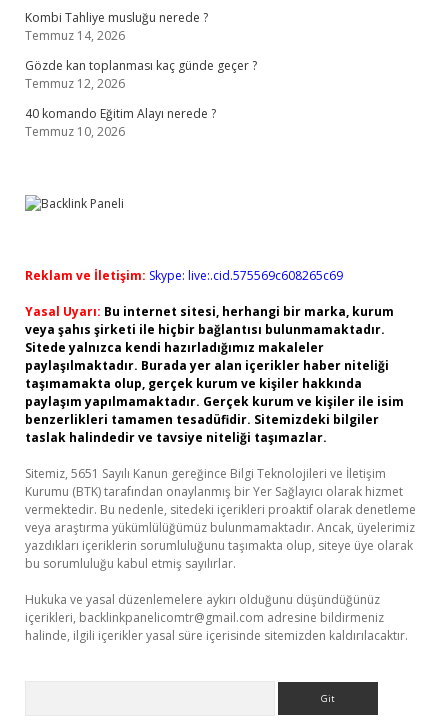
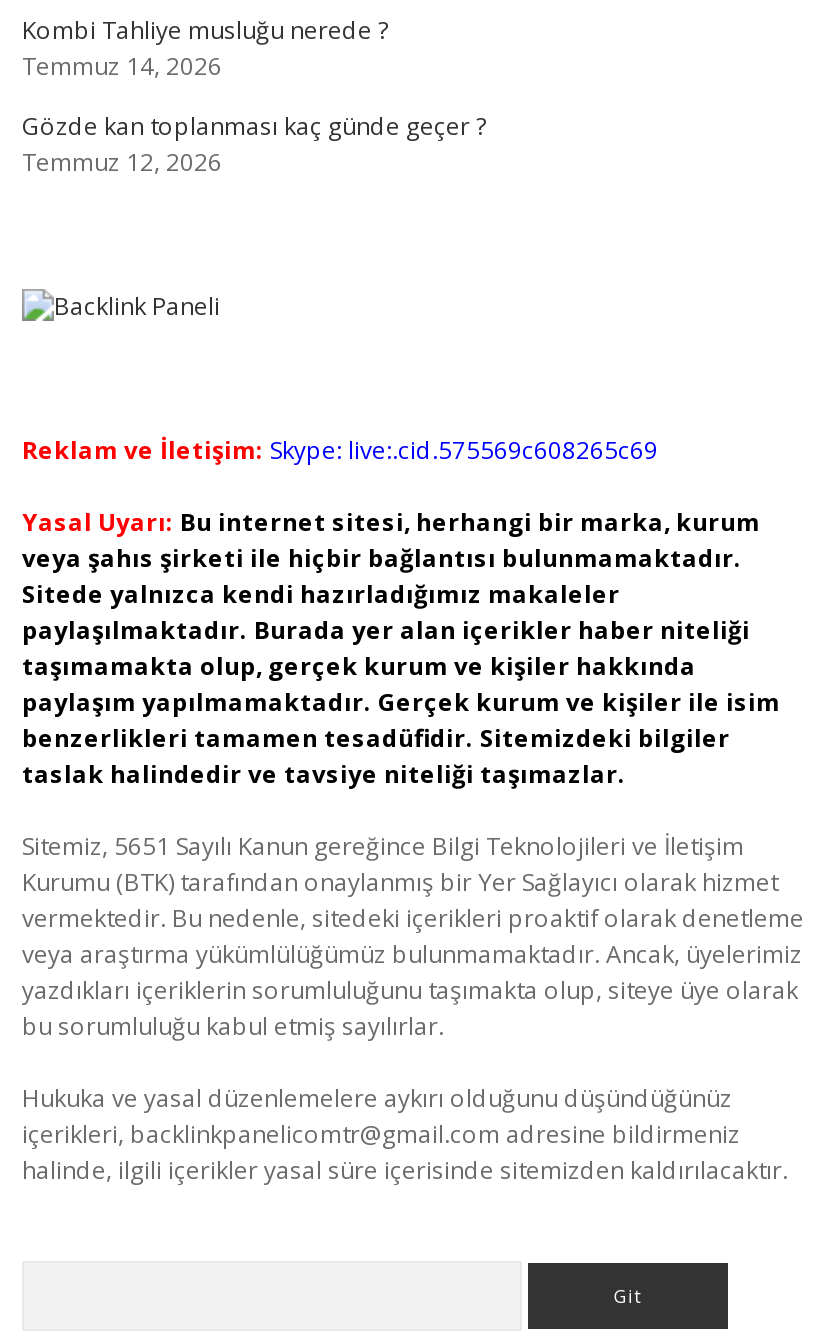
- 40 komando Eğitim Alayı nerede ?
- Temmuz 10, 2026
